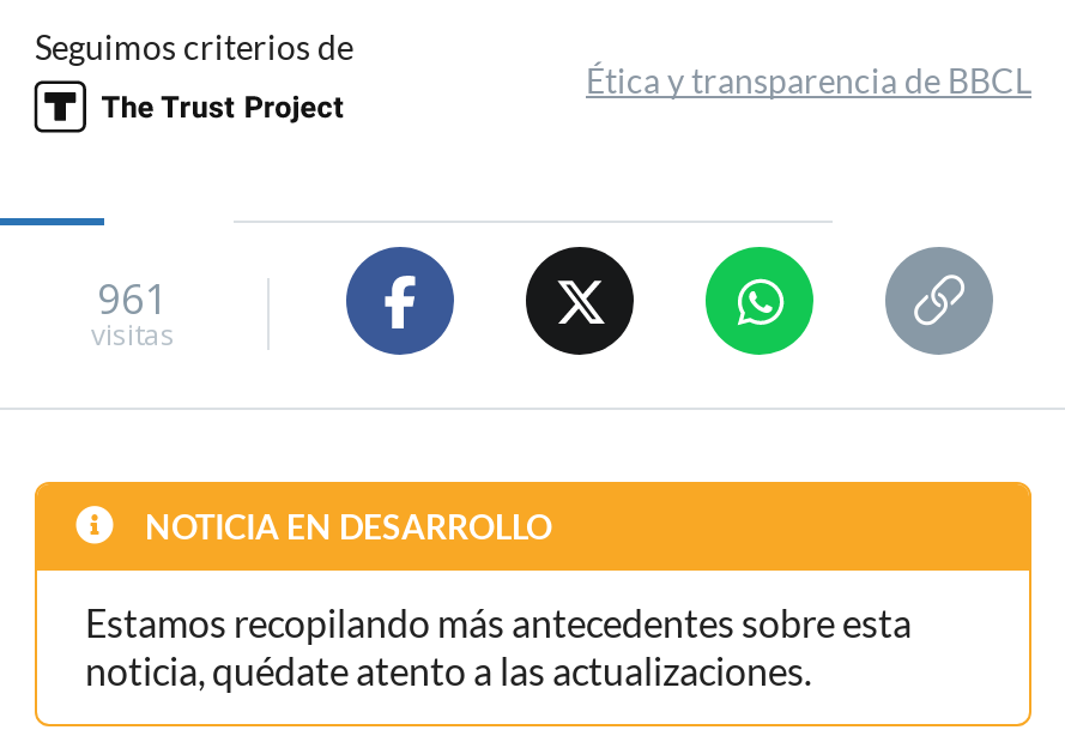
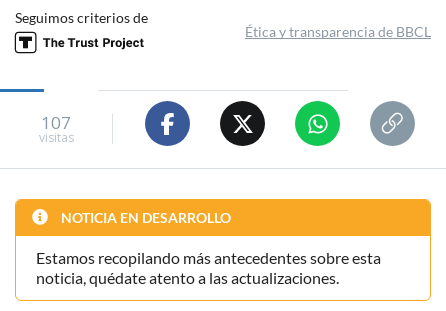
- 961
+ 107
